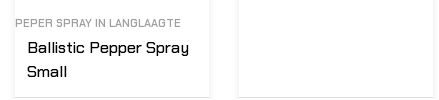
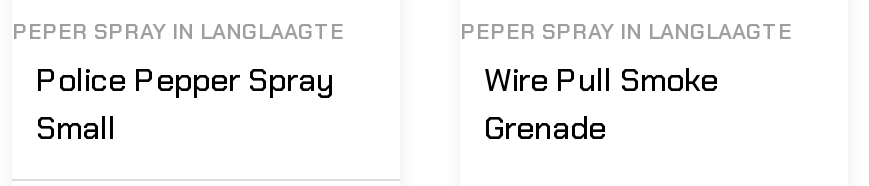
+ PEPER SPRAY IN LANGLAAGTE
+ Wire Pull Smoke
+ Grenade

- Ballistic Pepper Spray
+ Police Pepper Spray
